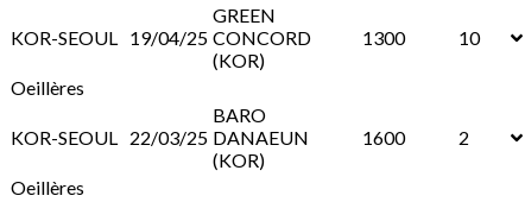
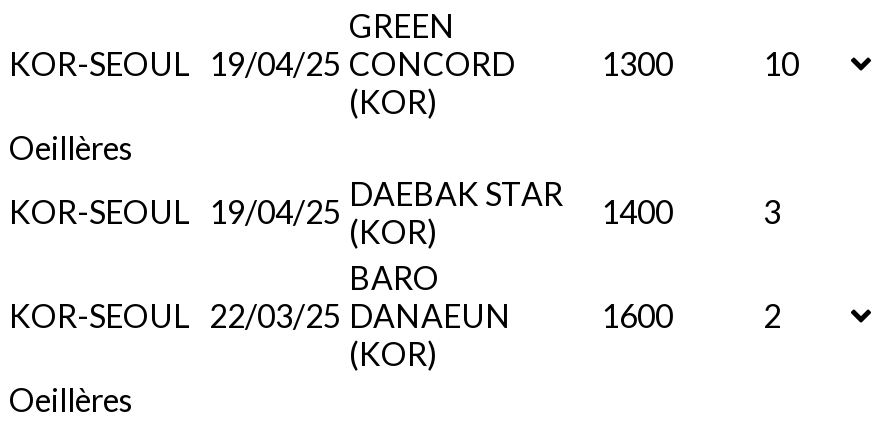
+ KOR-SEOUL 19/04/25 DAEBAK STAR
+ (KOR)

+ 1400
+ 3
